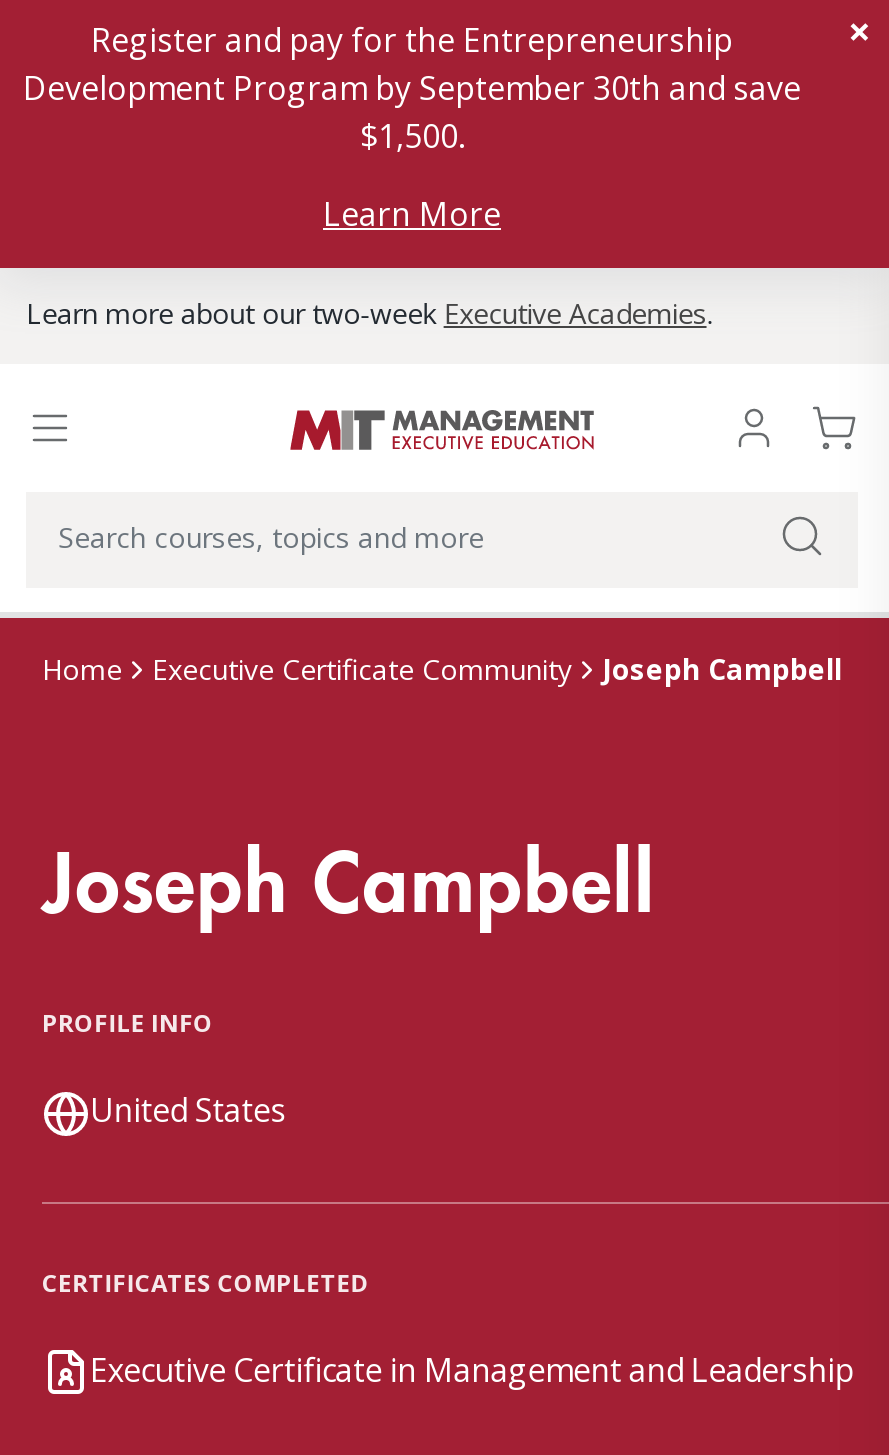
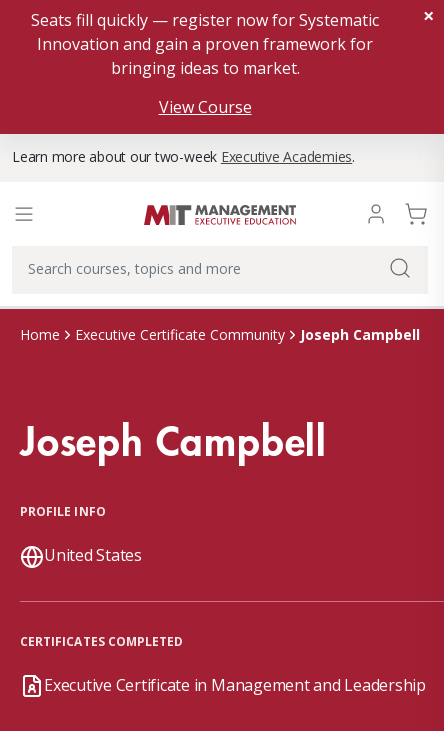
- Register and pay for the Entrepreneurship
- Development Program by September 30th and save
- $1,500.
+ Seats fill quickly — register now for Systematic
+ Innovation and gain a proven framework for
+ bringing ideas to market.

- Learn More
+ View Course
